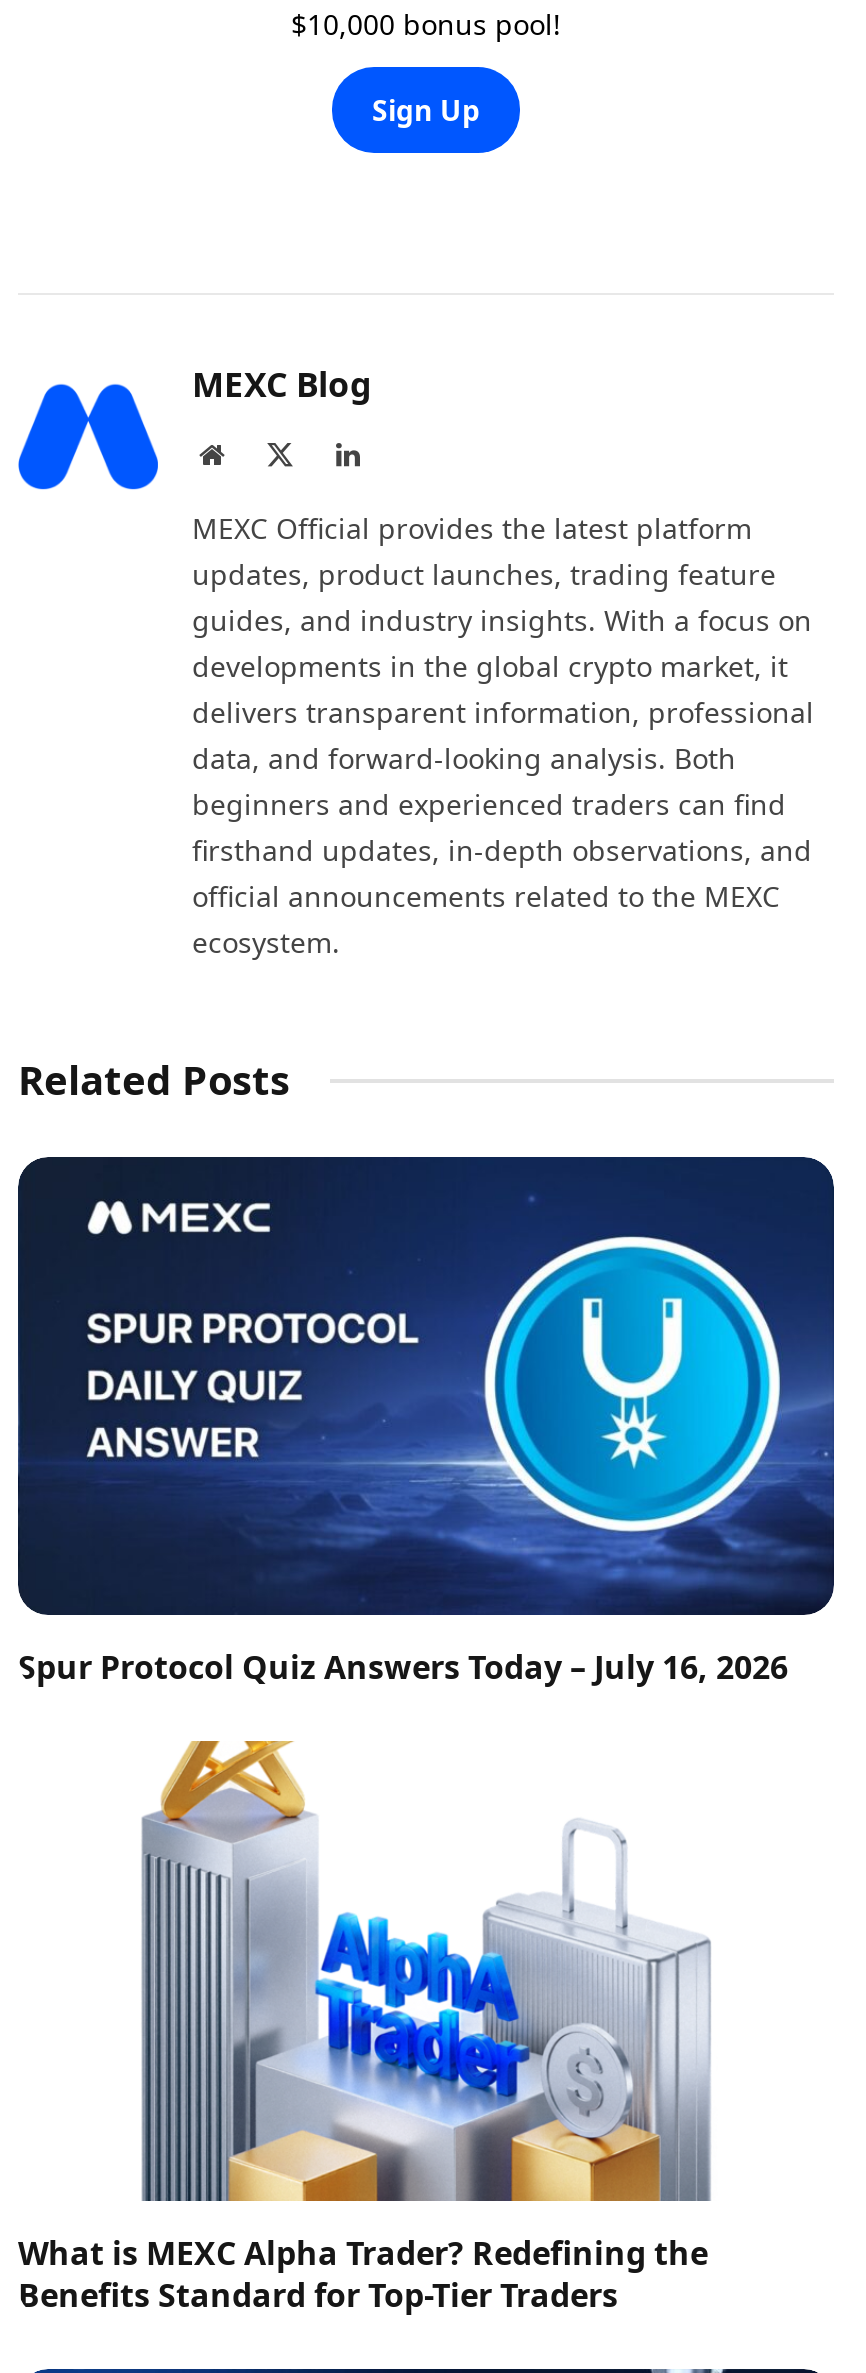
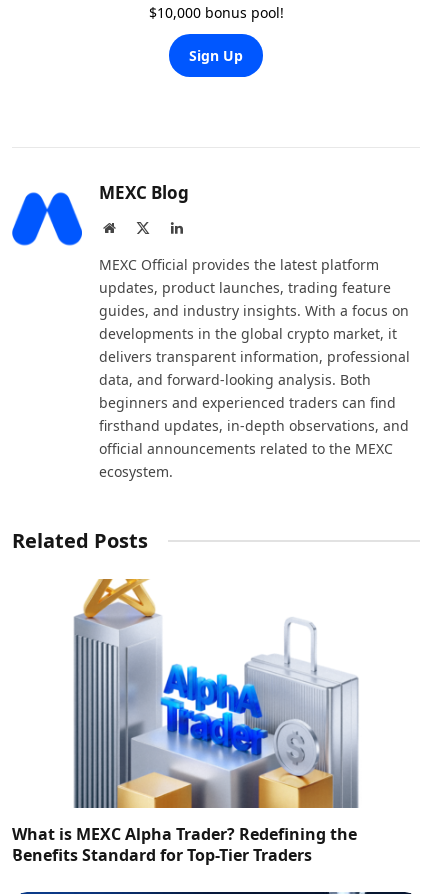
- [image]
- Spur Protocol Quiz Answers Today – July 16, 2026
